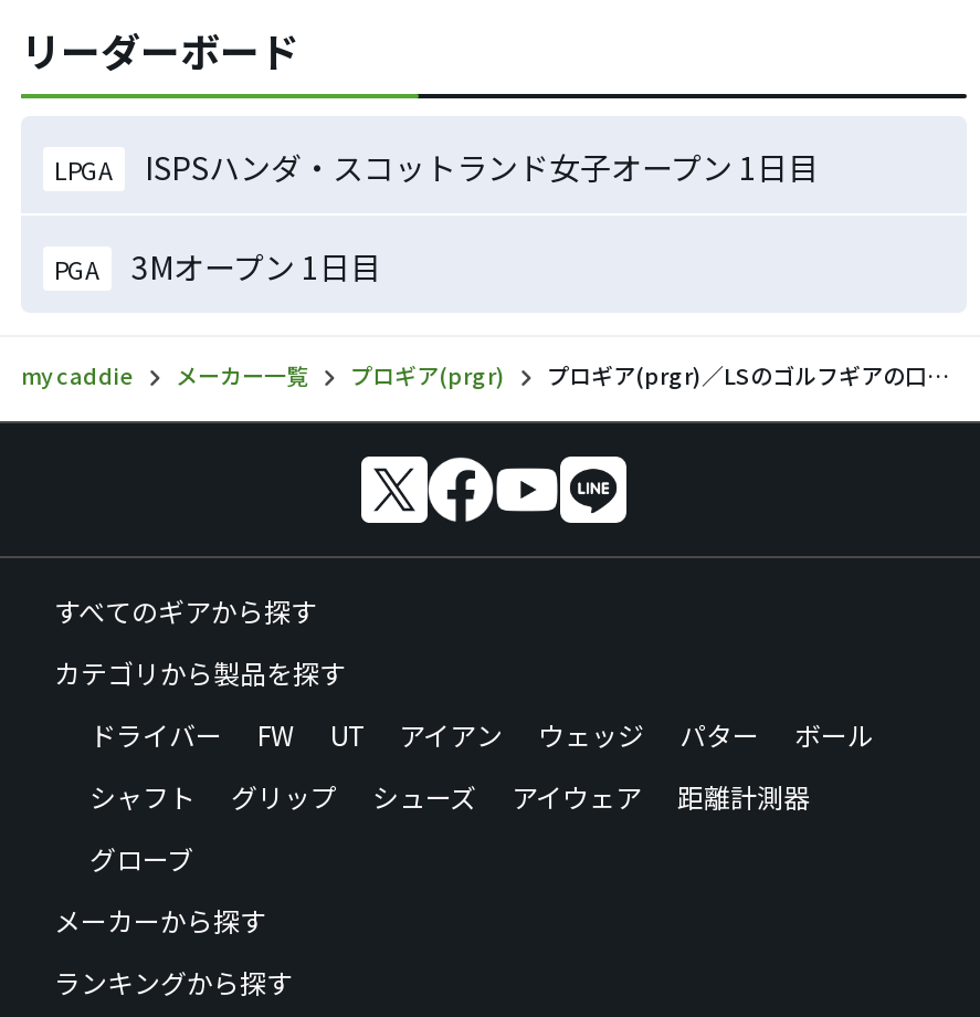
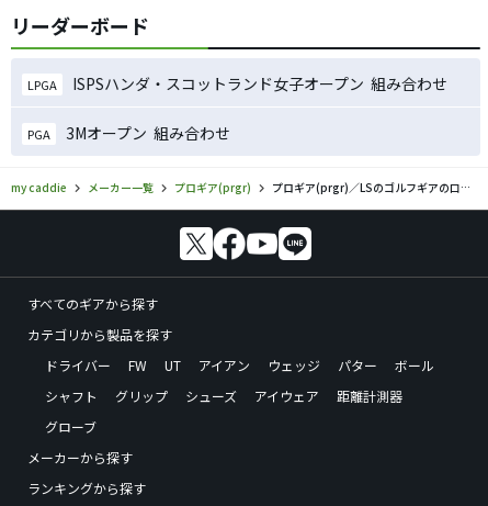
- ISPSハンダ・スコットランド女子オープン 1日目
+ ISPSハンダ・スコットランド女子オープン 組み合わせ

- 3Mオープン 1日目
+ 3Mオープン 組み合わせ
